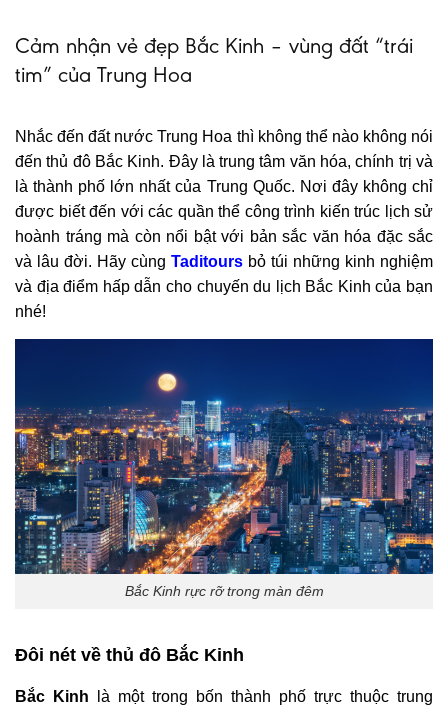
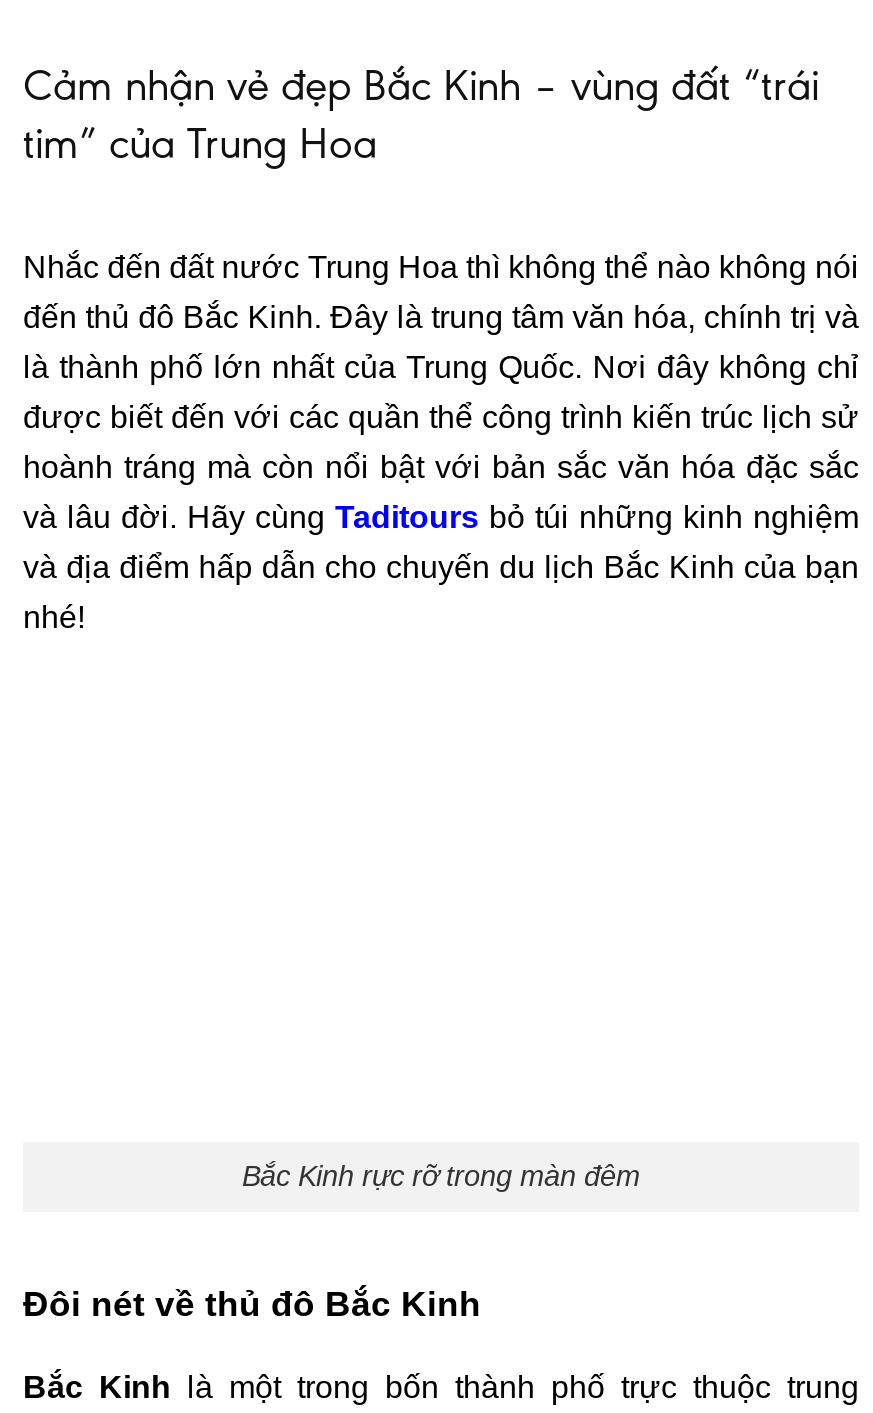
- [image]
